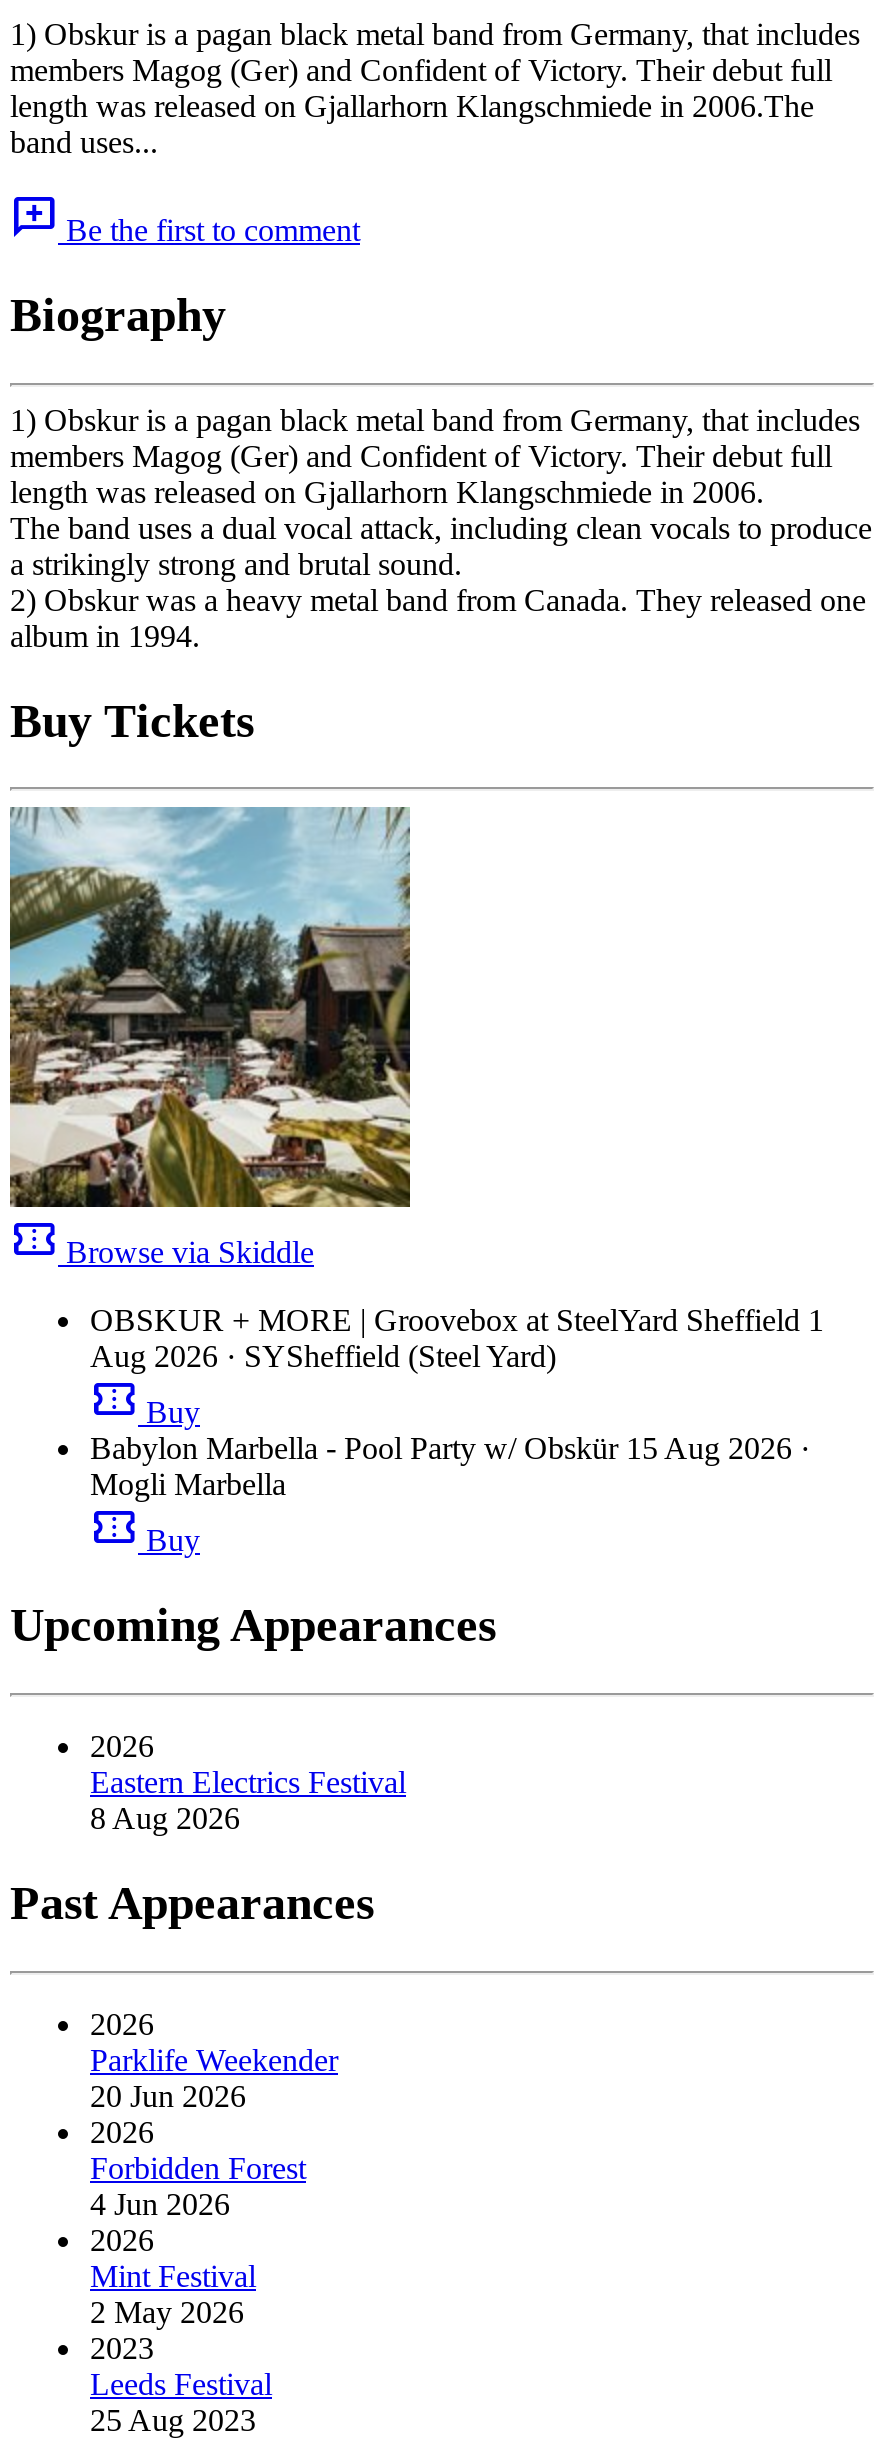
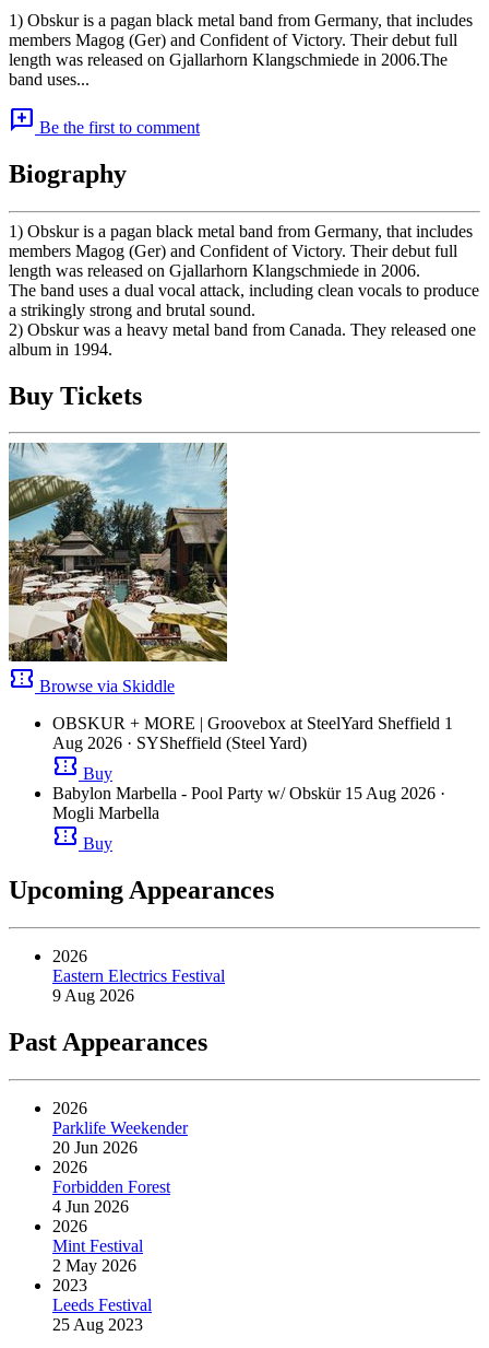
- 8 Aug 2026
+ 9 Aug 2026
